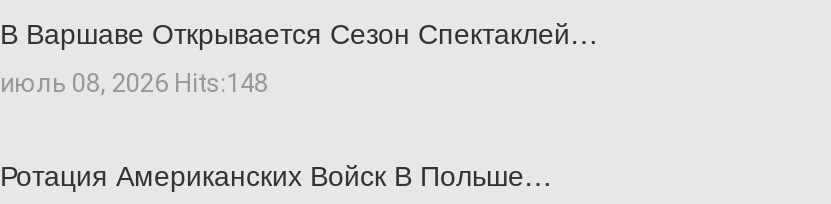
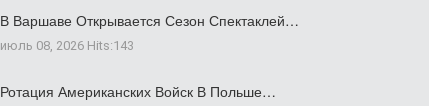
- июль 08, 2026 Hits:148
+ июль 08, 2026 Hits:143
